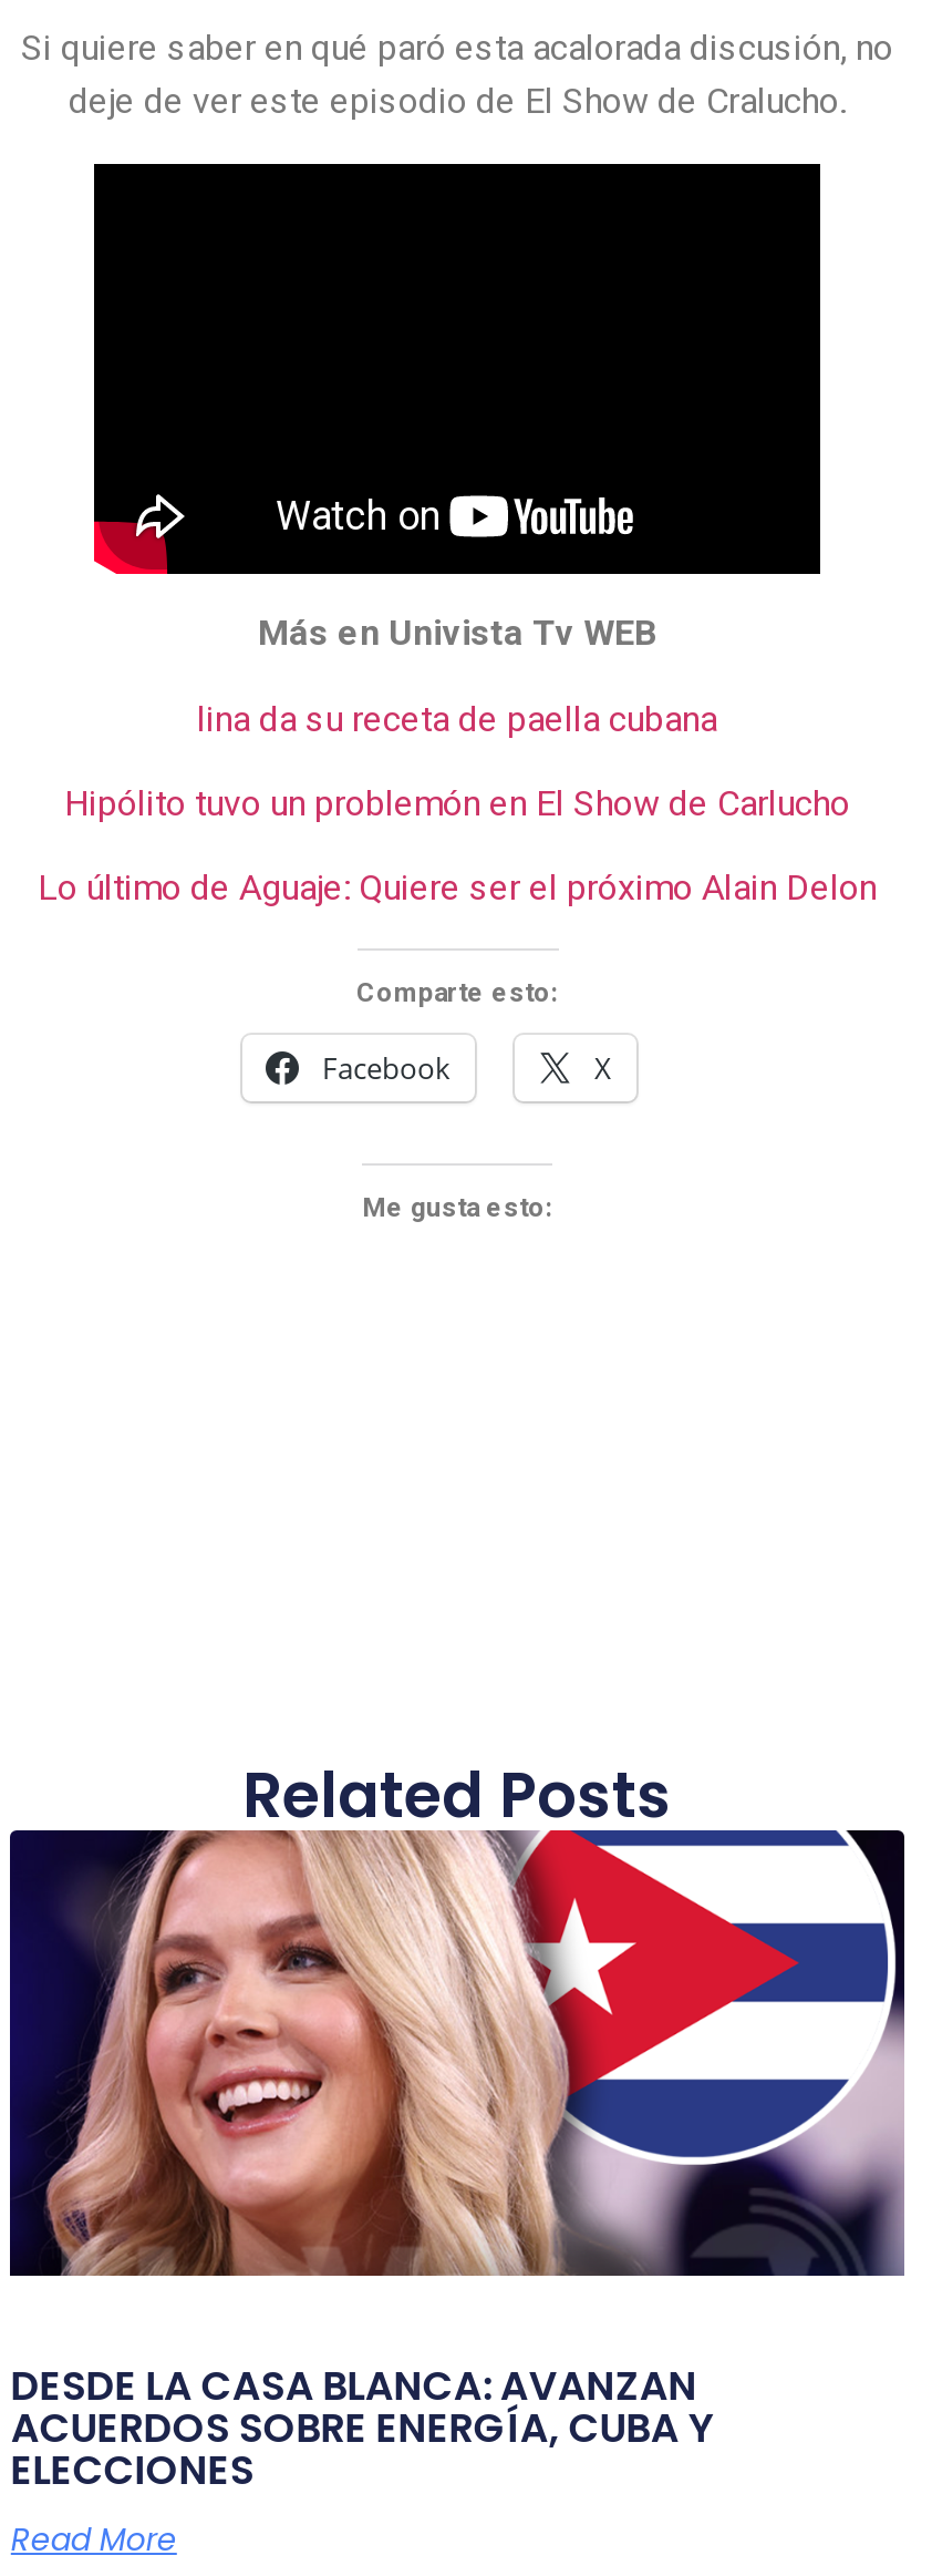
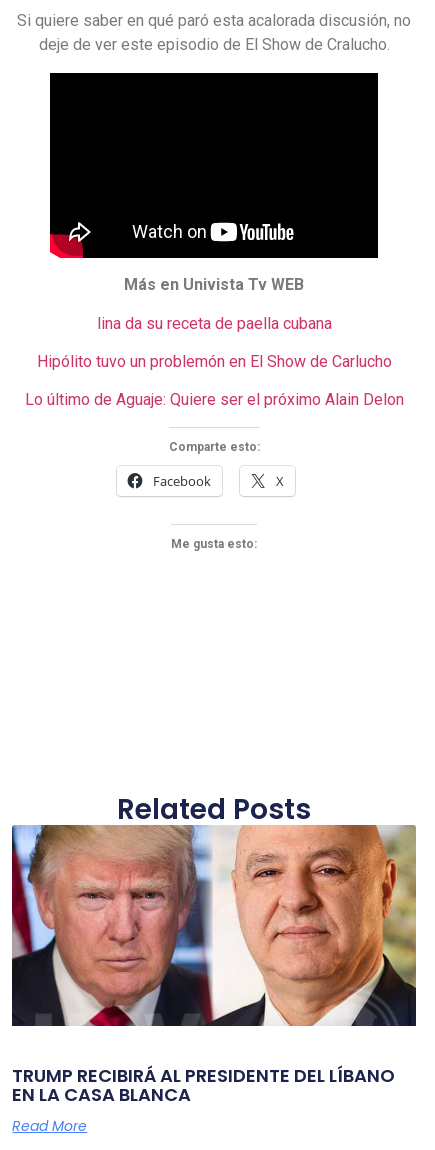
- [image]
- DESDE LA CASA BLANCA: AVANZAN
- ACUERDOS SOBRE ENERGÍA, CUBA Y
- ELECCIONES
+ [image]
+ TRUMP RECIBIRÁ AL PRESIDENTE DEL LÍBANO
+ EN LA CASA BLANCA
